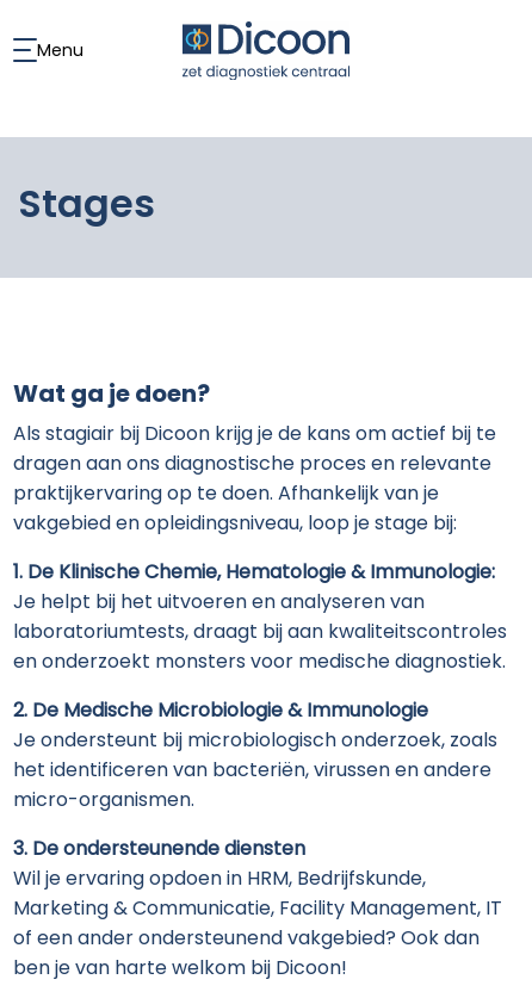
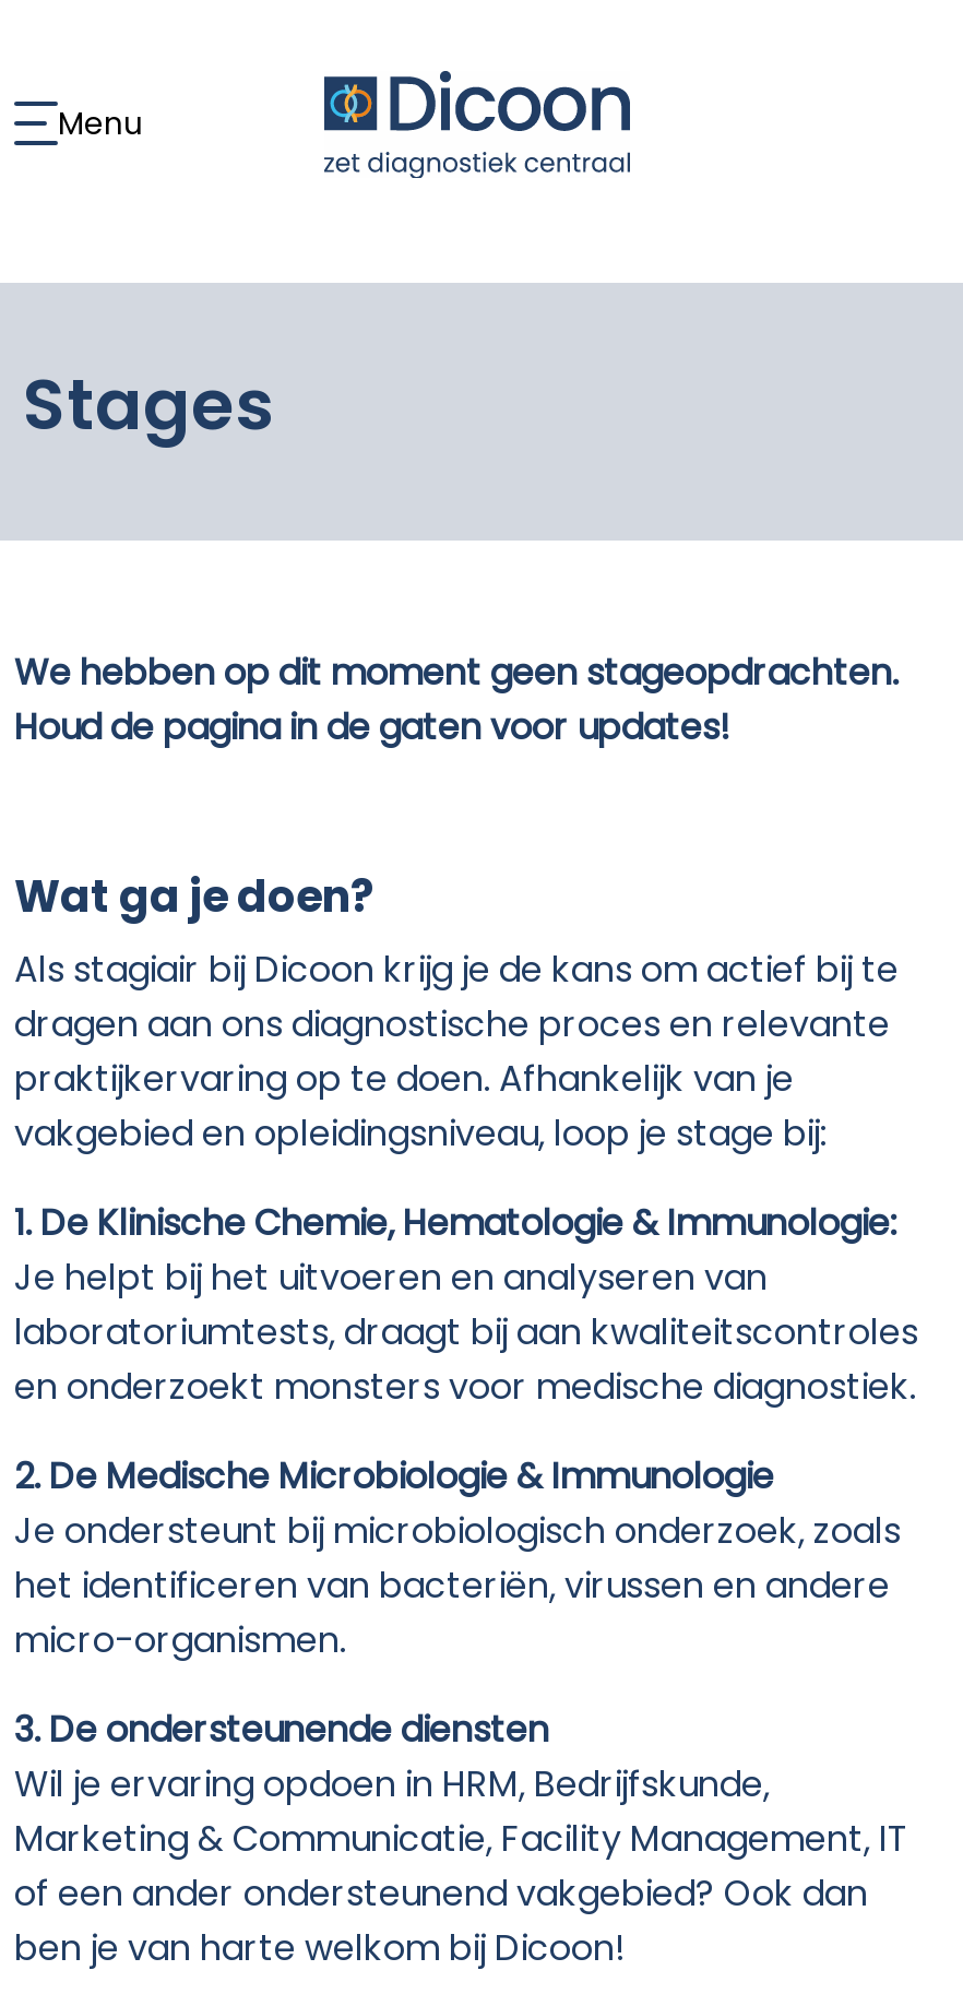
+ We hebben op dit moment geen stageopdrachten.
+ Houd de pagina in de gaten voor updates!
